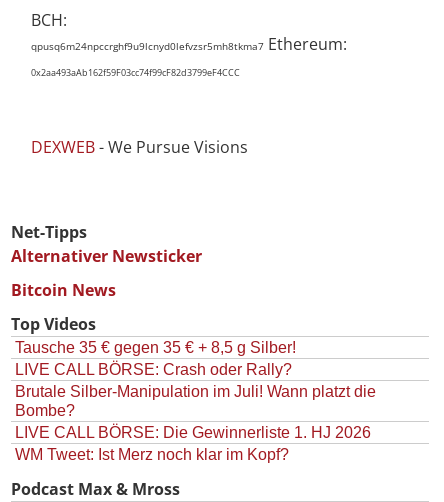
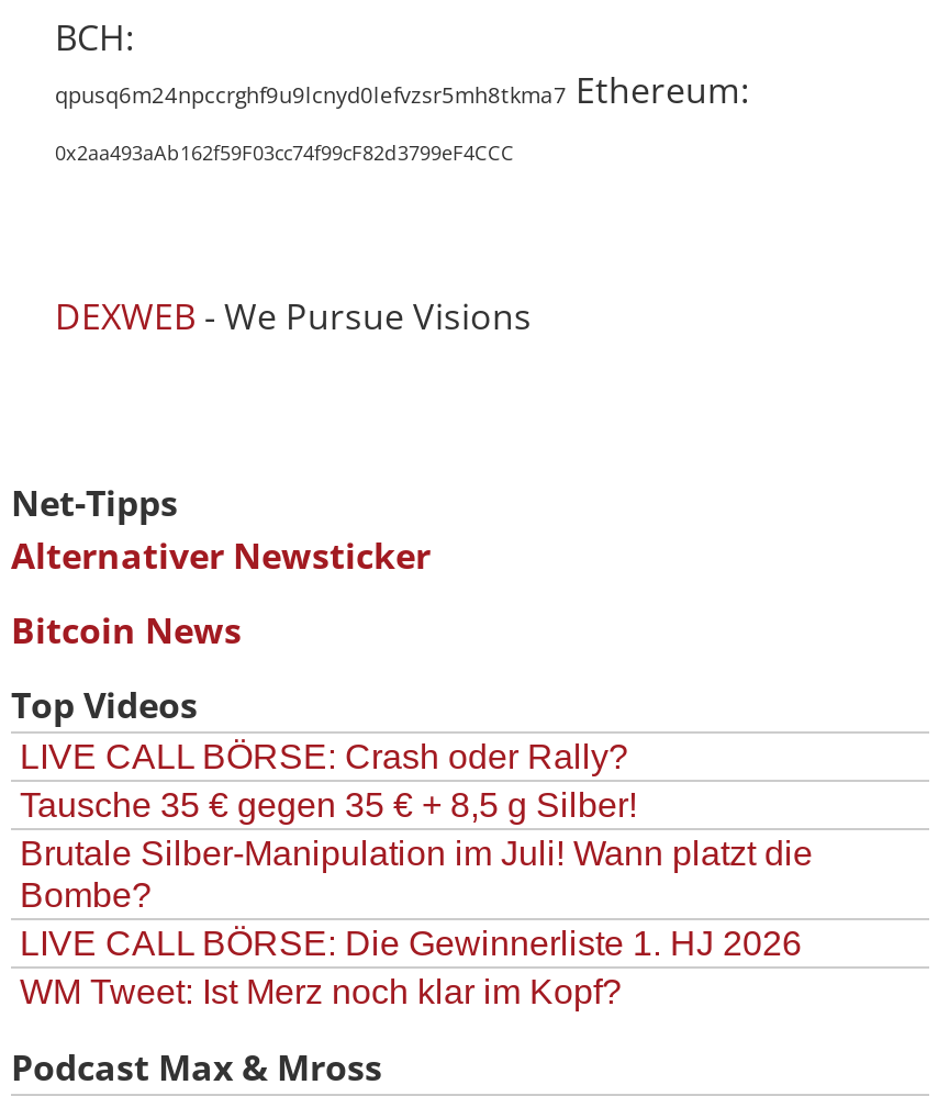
moved down: Tausche 35 € gegen 35 € + 8,5 g Silber!

moved up: LIVE CALL BÖRSE: Crash oder Rally?
